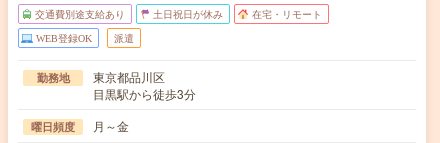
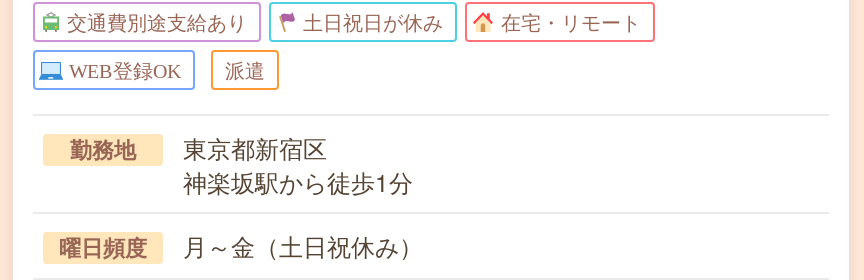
- 東京都品川区
- 目黒駅から徒歩3分
+ 東京都新宿区
+ 神楽坂駅から徒歩1分

- 月～金
+ 月～金（土日祝休み）
